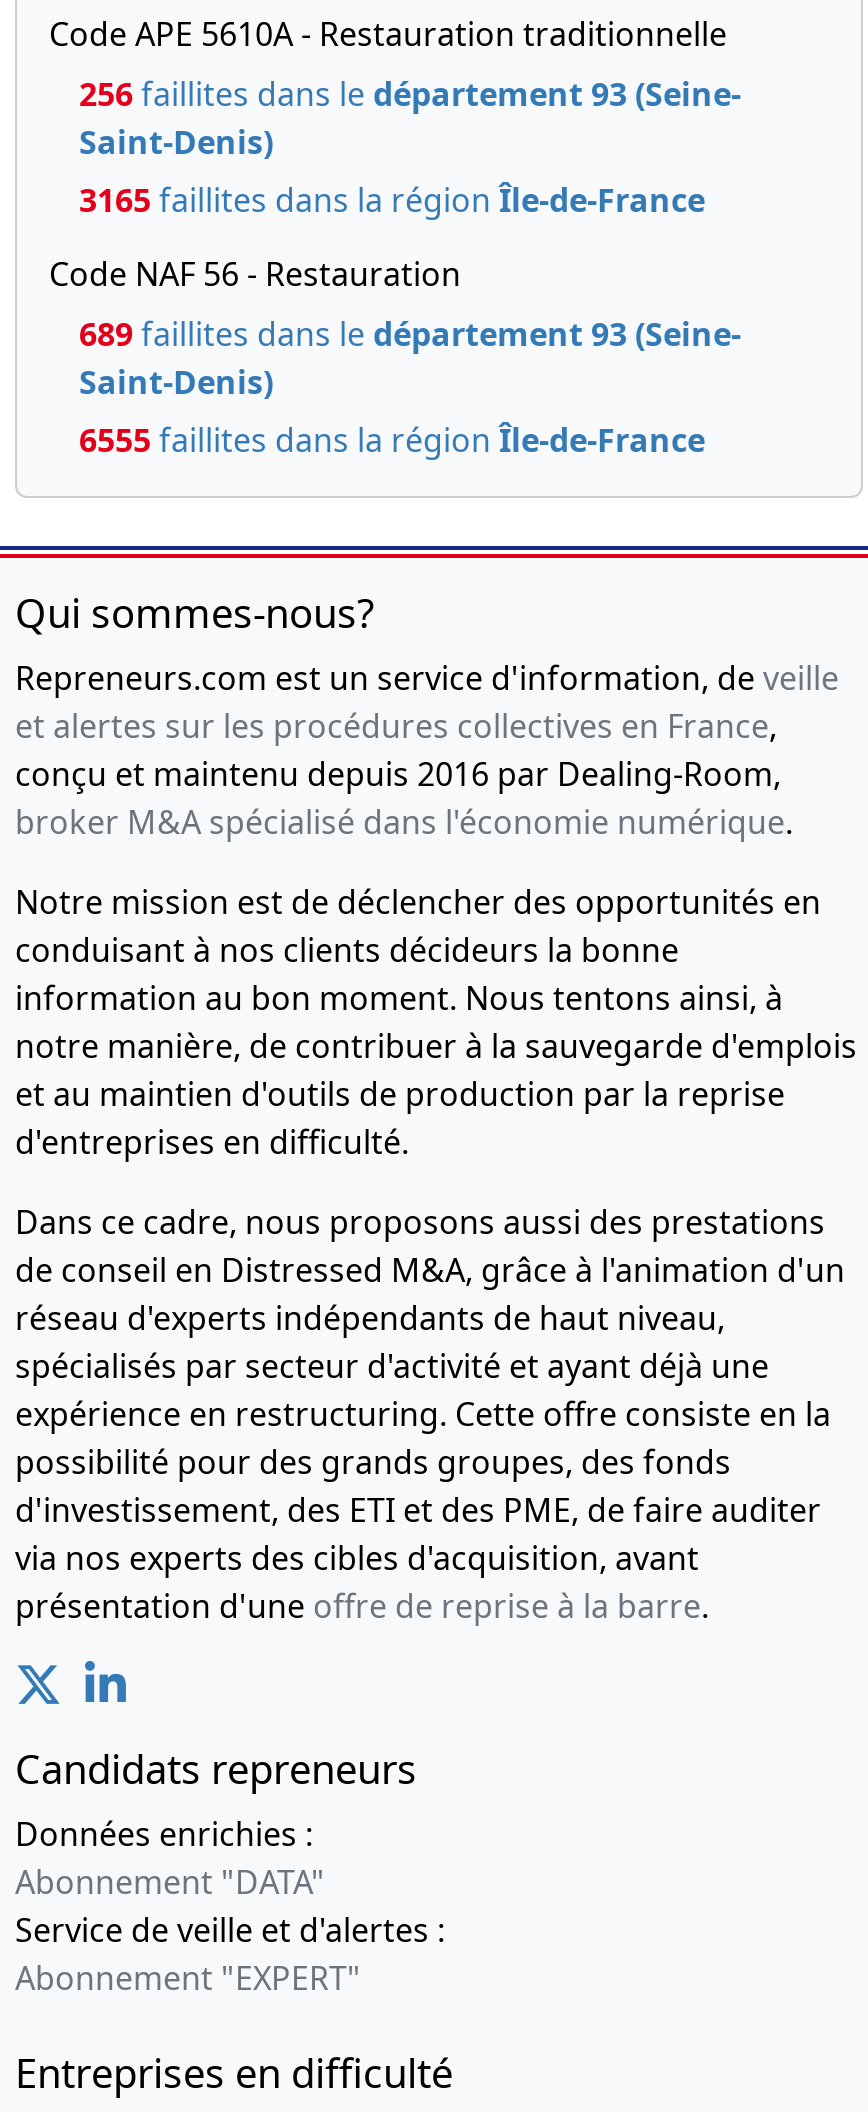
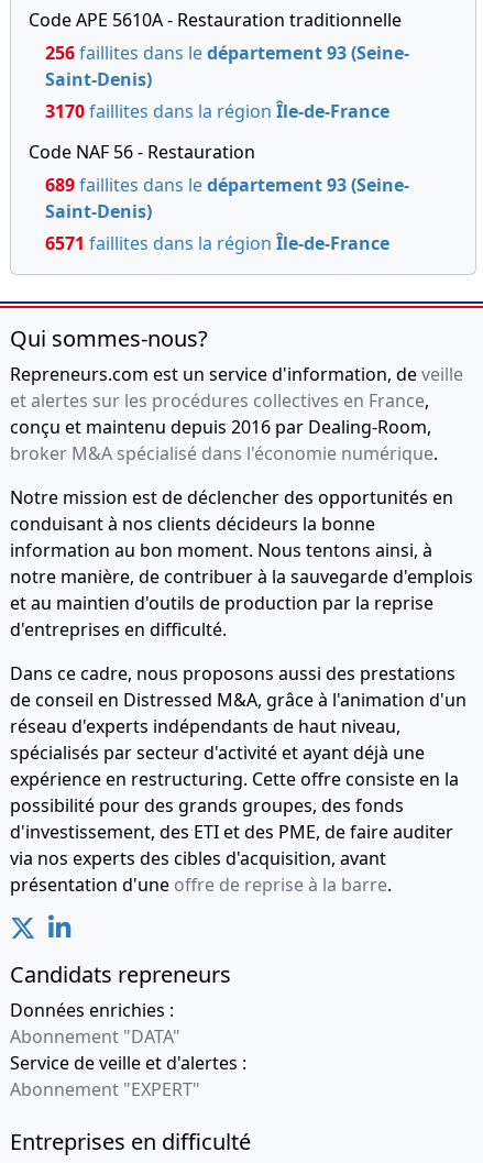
- 3165 faillites dans la région Île-de-France
+ 3170 faillites dans la région Île-de-France

- 6555 faillites dans la région Île-de-France
+ 6571 faillites dans la région Île-de-France
